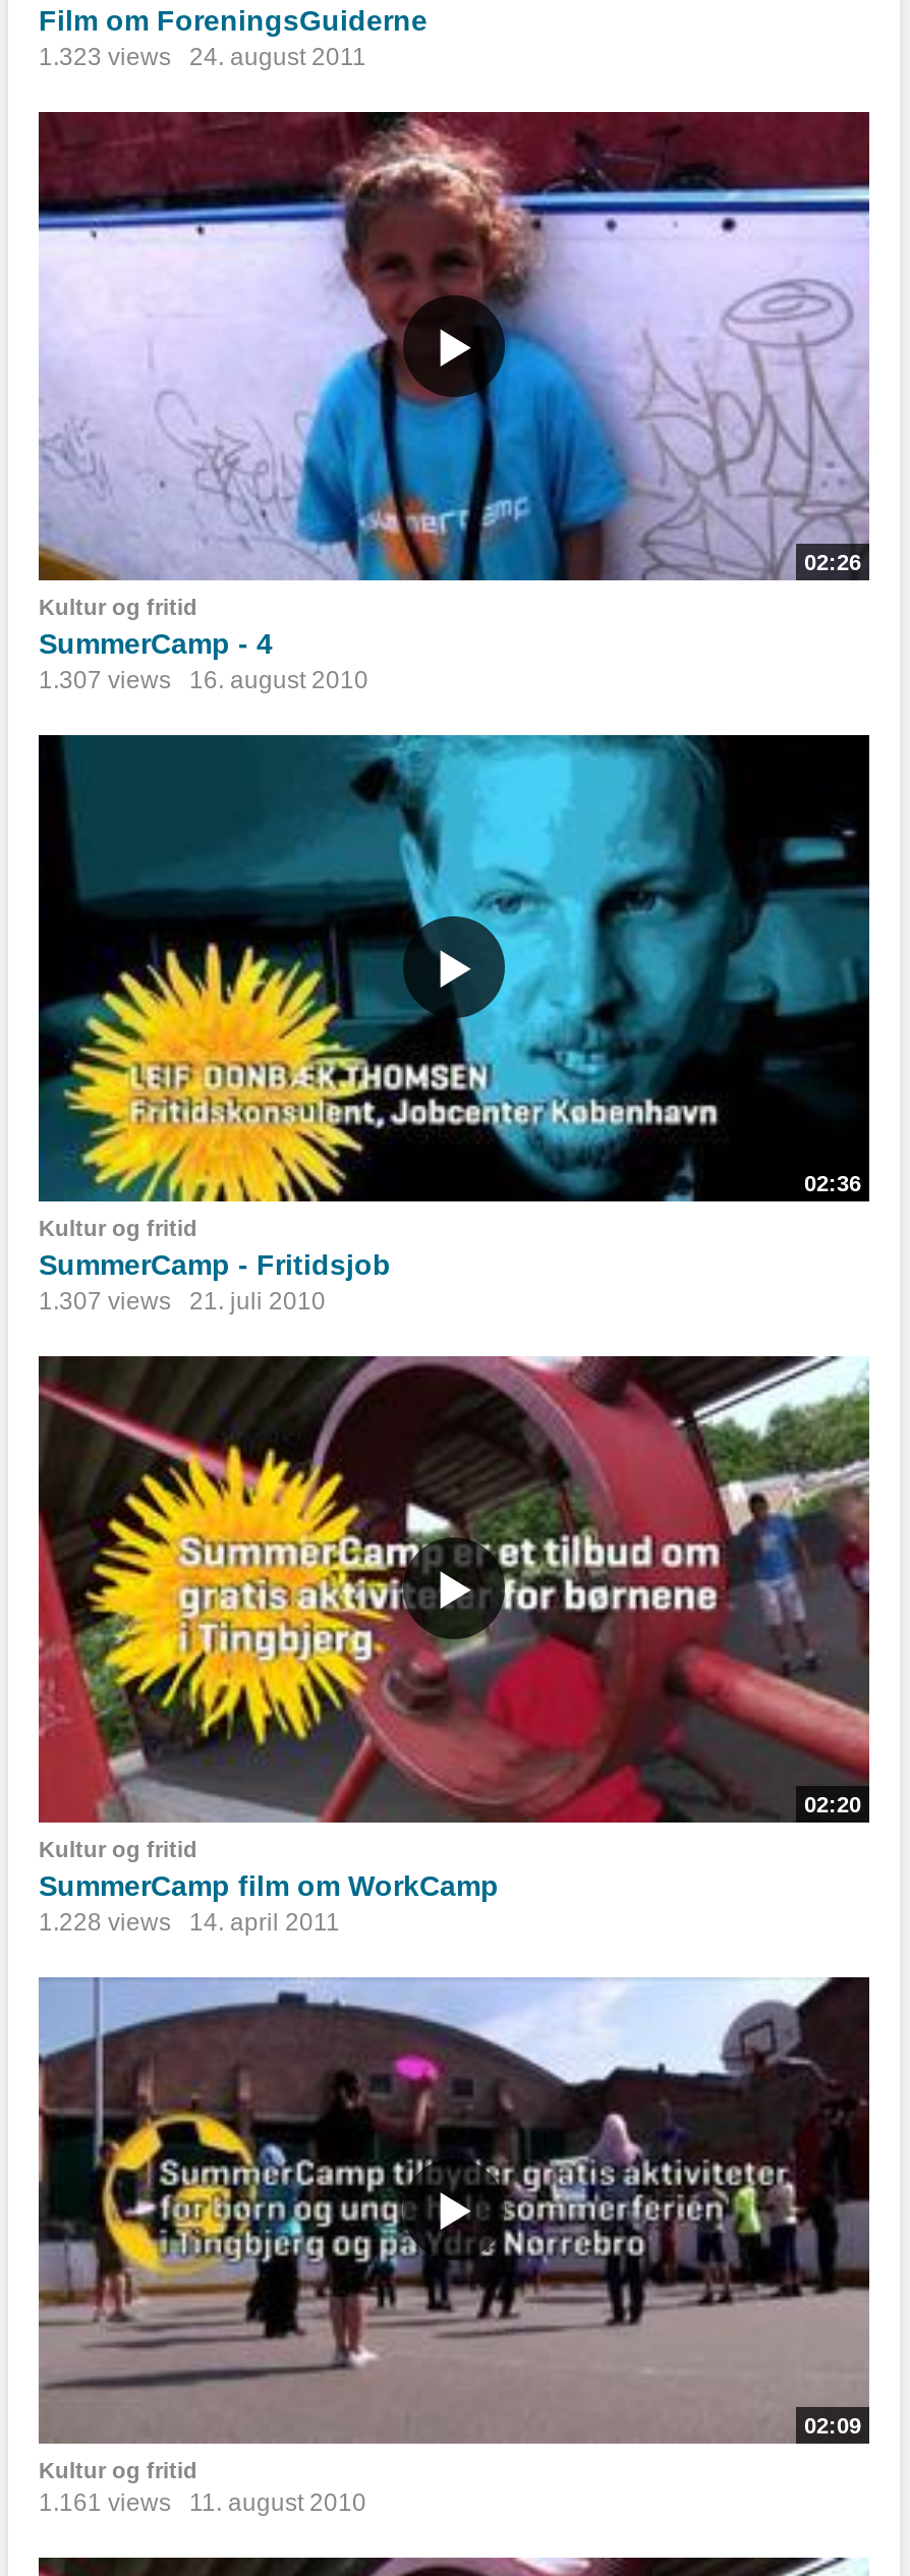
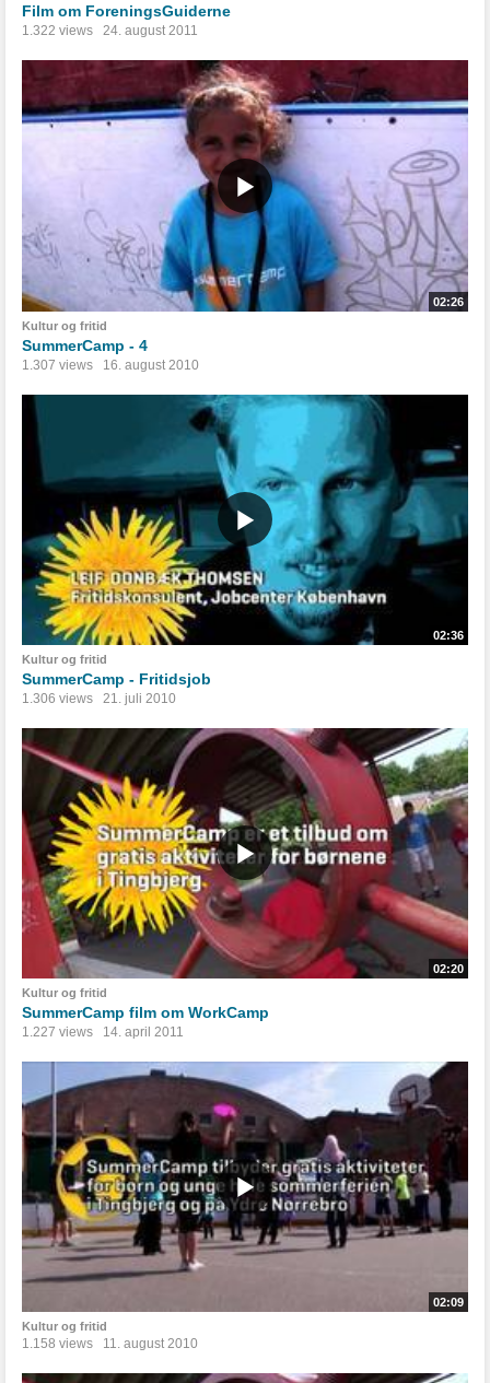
- 1.323 views 24. august 2011
+ 1.322 views 24. august 2011

- 1.307 views 21. juli 2010
+ 1.306 views 21. juli 2010

- 1.228 views 14. april 2011
+ 1.227 views 14. april 2011

- 1.161 views 11. august 2010
+ 1.158 views 11. august 2010
